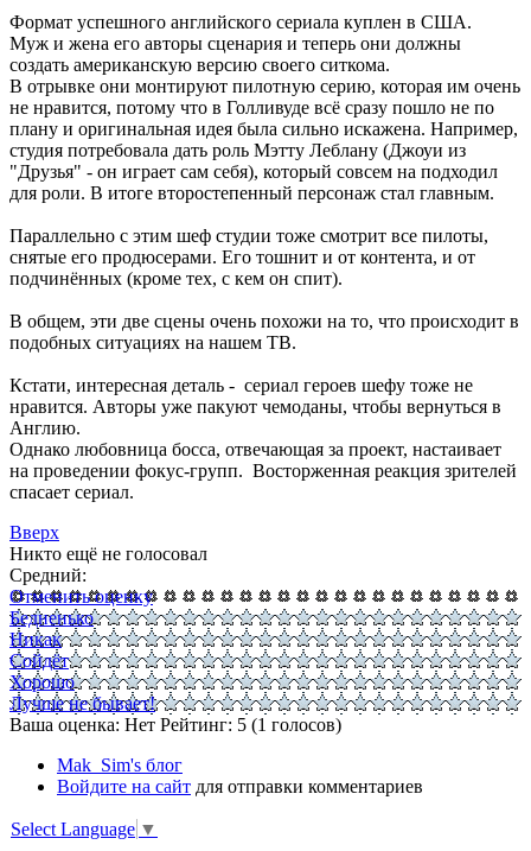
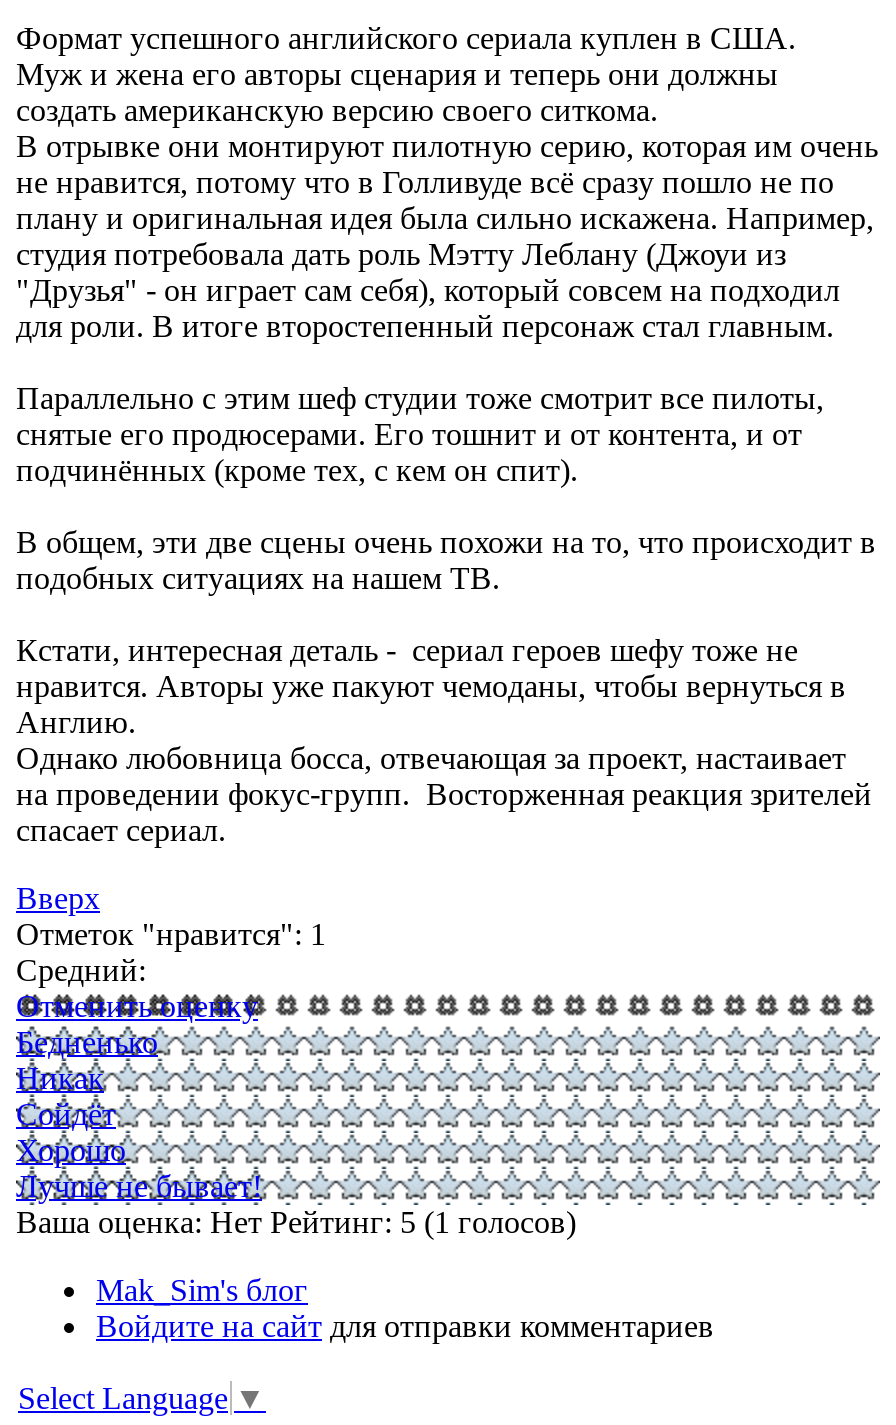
- Никто ещё не голосовал
+ Отметок "нравится": 1
